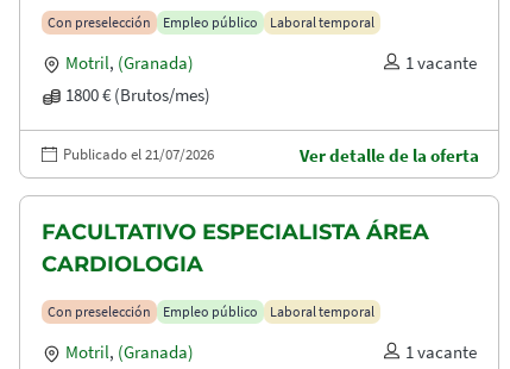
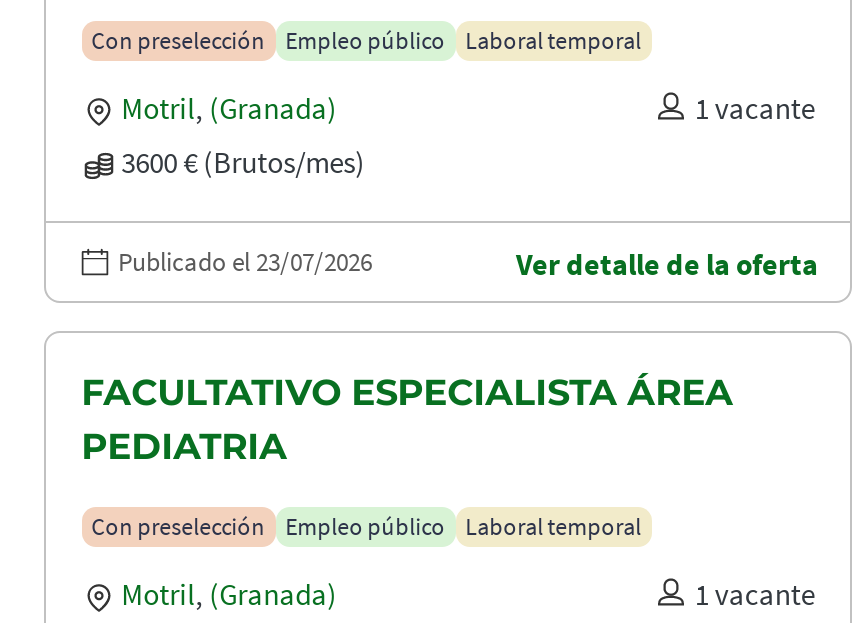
- 1800 € (Brutos/mes)
+ 3600 € (Brutos/mes)

- Publicado el 21/07/2026
+ Publicado el 23/07/2026

- CARDIOLOGIA
+ PEDIATRIA
